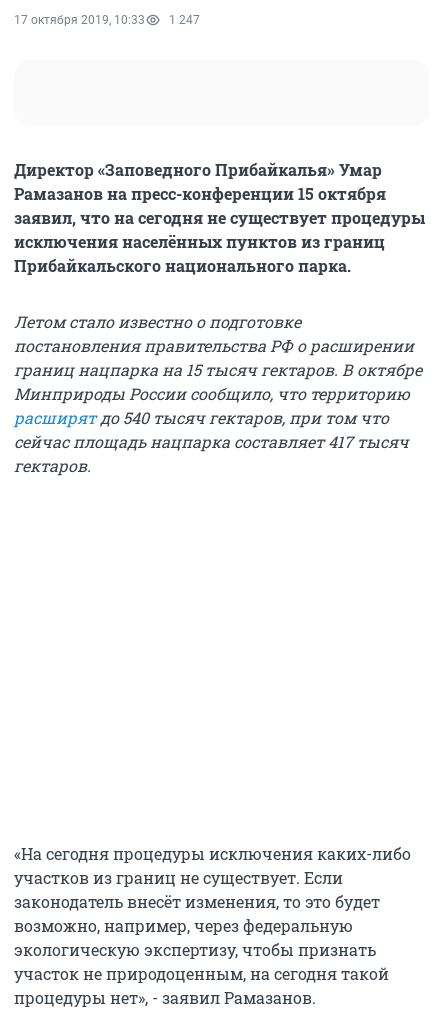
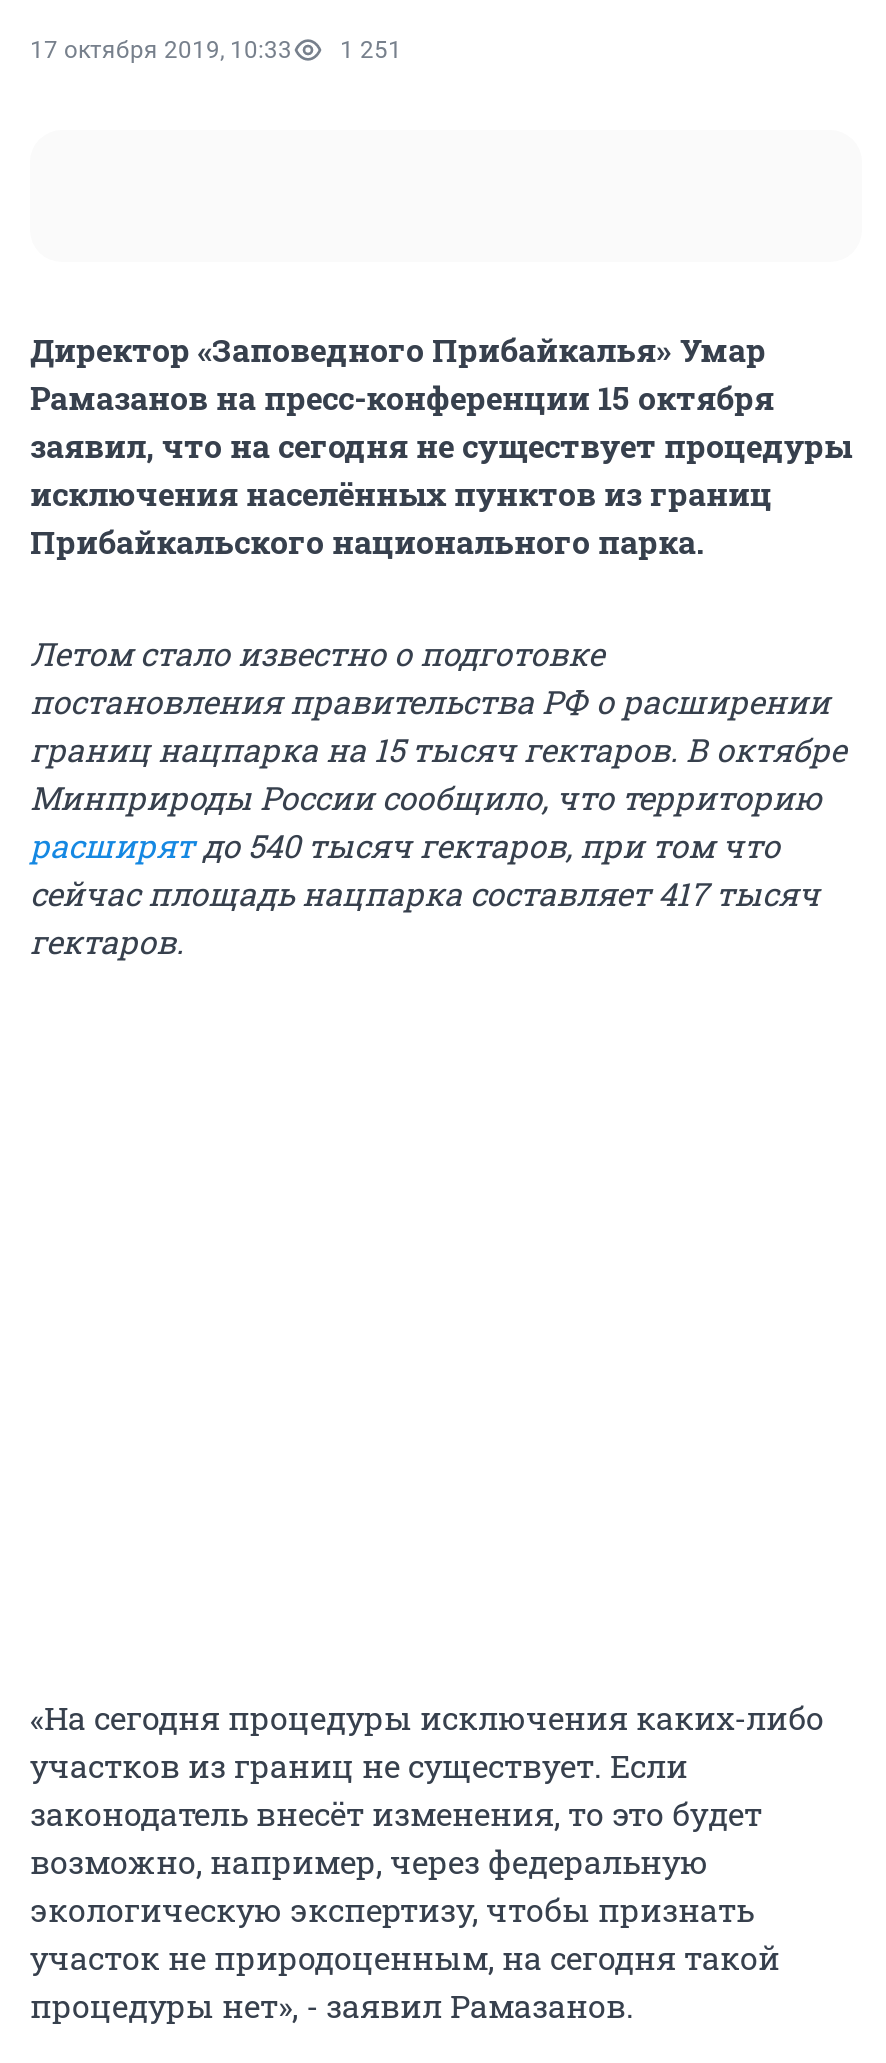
- 17 октября 2019, 10:33 1 247
+ 17 октября 2019, 10:33 1 251
